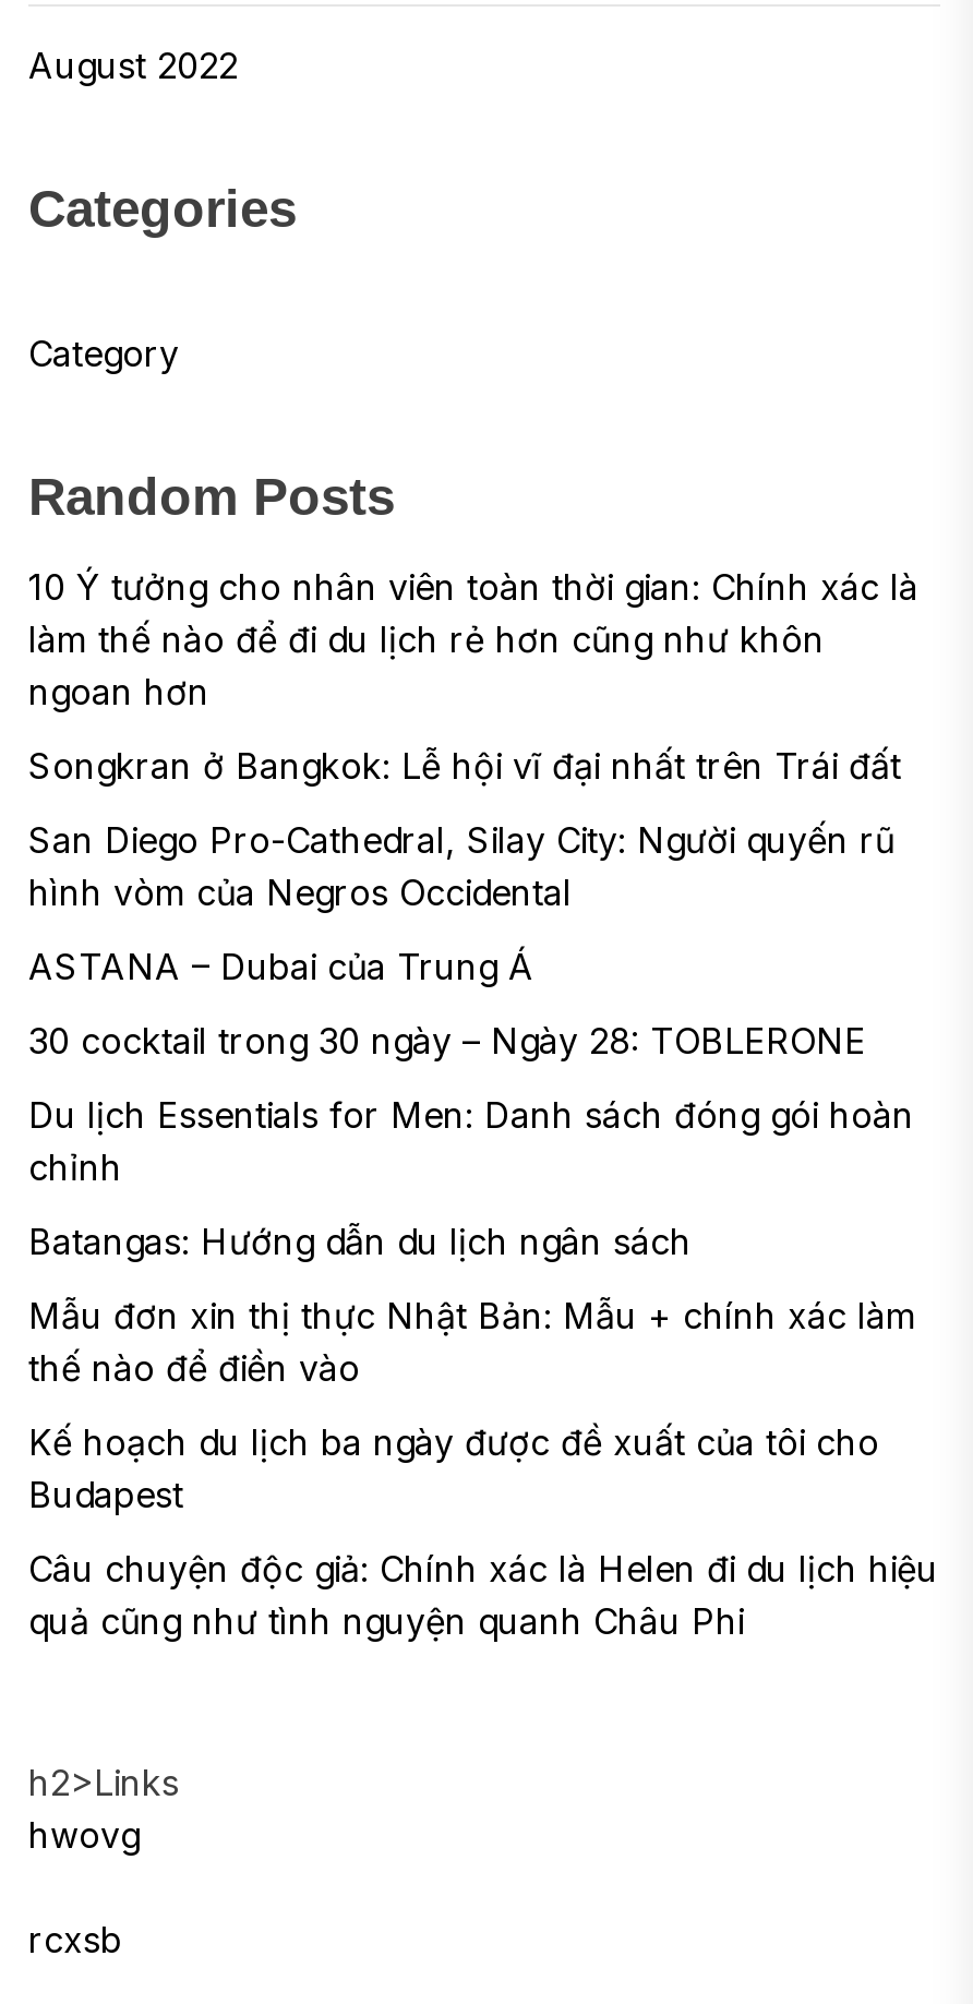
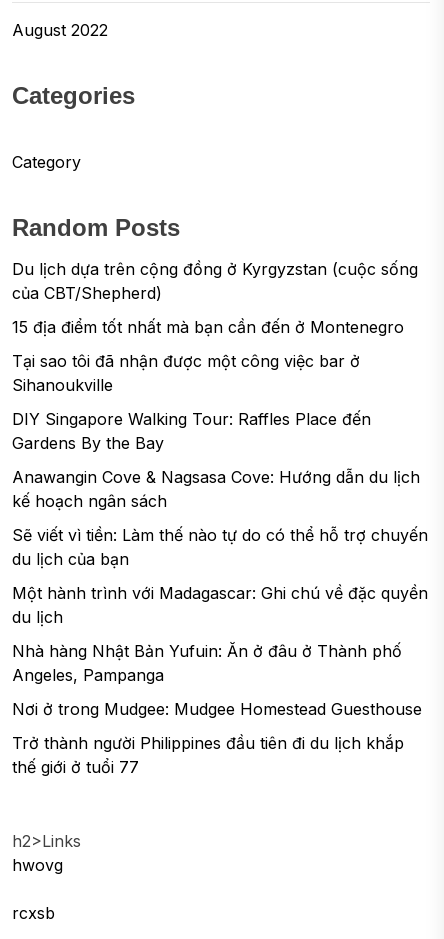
- 10 Ý tưởng cho nhân viên toàn thời gian: Chính xác là
- làm thế nào để đi du lịch rẻ hơn cũng như khôn
- ngoan hơn
+ Du lịch dựa trên cộng đồng ở Kyrgyzstan (cuộc sống
+ của CBT/Shepherd)

- Songkran ở Bangkok: Lễ hội vĩ đại nhất trên Trái đất
+ 15 địa điểm tốt nhất mà bạn cần đến ở Montenegro

- San Diego Pro-Cathedral, Silay City: Người quyến rũ
- hình vòm của Negros Occidental
+ Tại sao tôi đã nhận được một công việc bar ở
+ Sihanoukville

- ASTANA – Dubai của Trung Á
+ DIY Singapore Walking Tour: Raffles Place đến
+ Gardens By the Bay

- 30 cocktail trong 30 ngày – Ngày 28: TOBLERONE
+ Anawangin Cove & Nagsasa Cove: Hướng dẫn du lịch
+ kế hoạch ngân sách

- Du lịch Essentials for Men: Danh sách đóng gói hoàn
- chỉnh
+ Sẽ viết vì tiền: Làm thế nào tự do có thể hỗ trợ chuyến
+ du lịch của bạn

- Batangas: Hướng dẫn du lịch ngân sách
+ Một hành trình với Madagascar: Ghi chú về đặc quyền
+ du lịch

- Mẫu đơn xin thị thực Nhật Bản: Mẫu + chính xác làm
- thế nào để điền vào
+ Nhà hàng Nhật Bản Yufuin: Ăn ở đâu ở Thành phố
+ Angeles, Pampanga

- Kế hoạch du lịch ba ngày được đề xuất của tôi cho
- Budapest
+ Nơi ở trong Mudgee: Mudgee Homestead Guesthouse

- Câu chuyện độc giả: Chính xác là Helen đi du lịch hiệu
- quả cũng như tình nguyện quanh Châu Phi
+ Trở thành người Philippines đầu tiên đi du lịch khắp
+ thế giới ở tuổi 77
